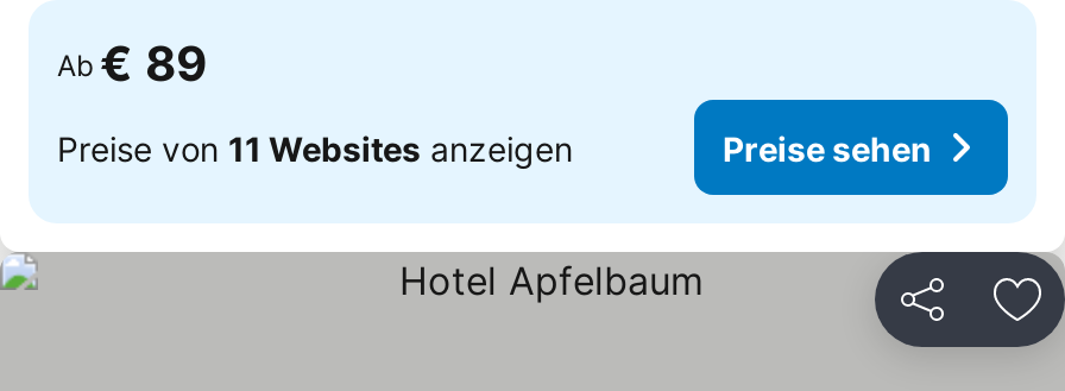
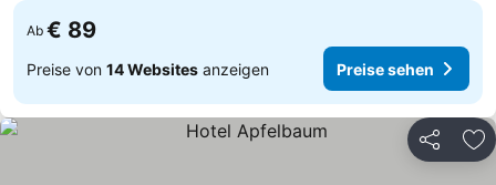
- Preise von 11 Websites anzeigen
+ Preise von 14 Websites anzeigen
